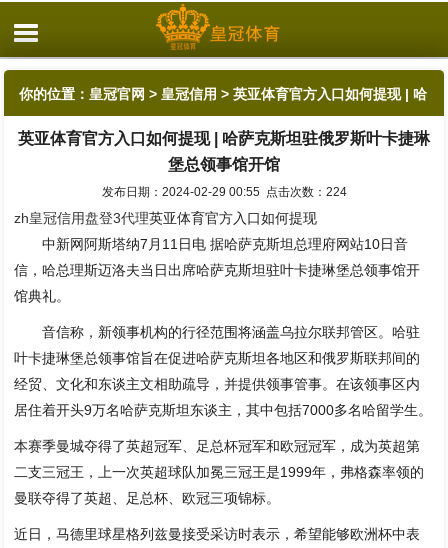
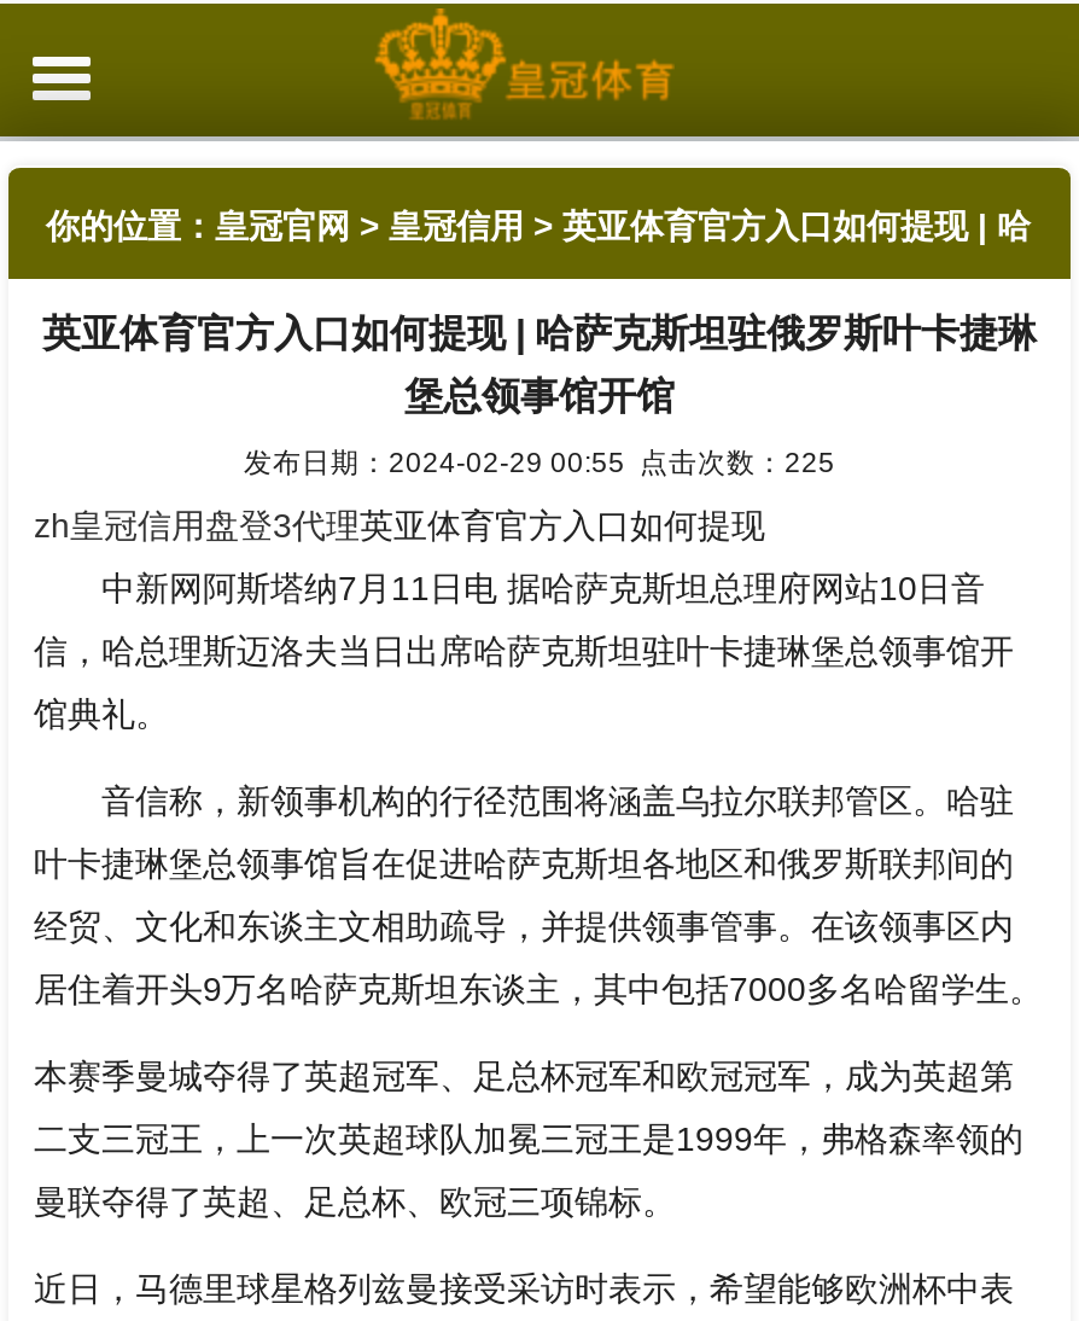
- 发布日期：2024-02-29 00:55 点击次数：224
+ 发布日期：2024-02-29 00:55 点击次数：225
